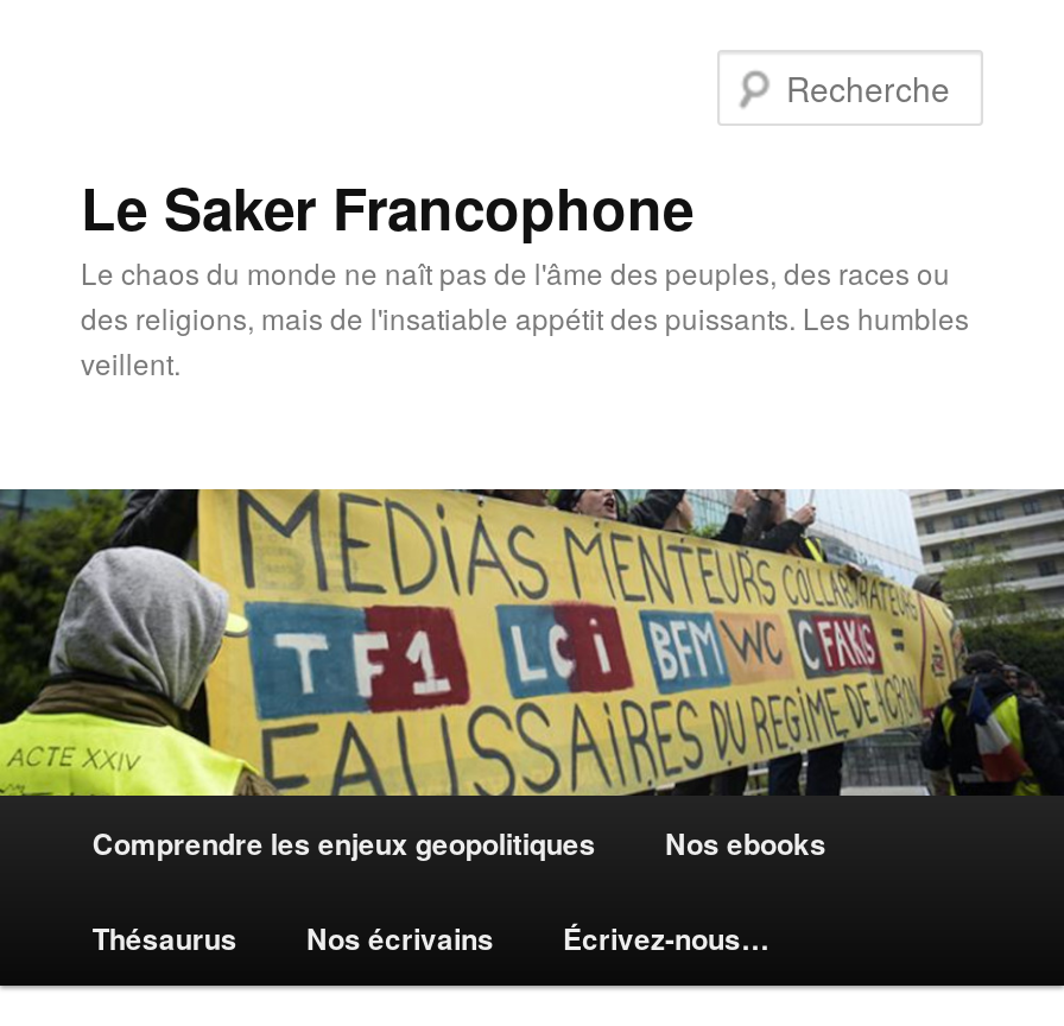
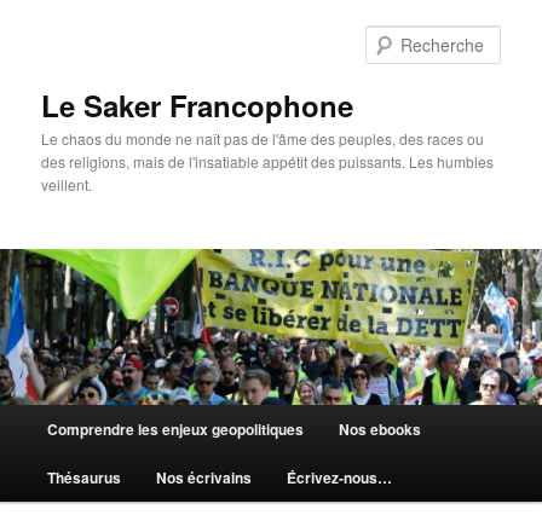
- [image]
+ [image]
